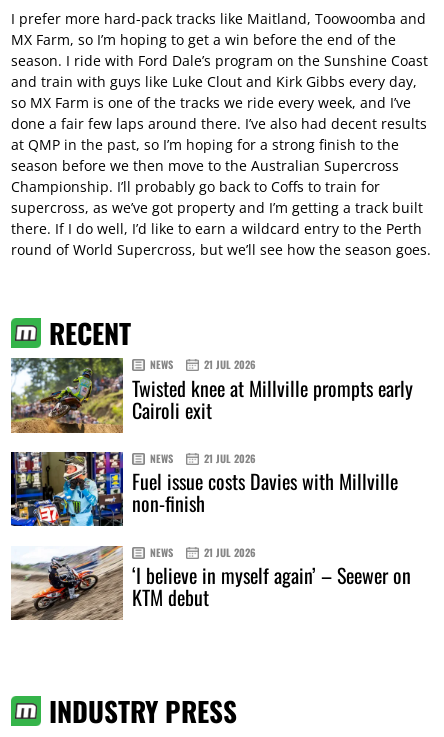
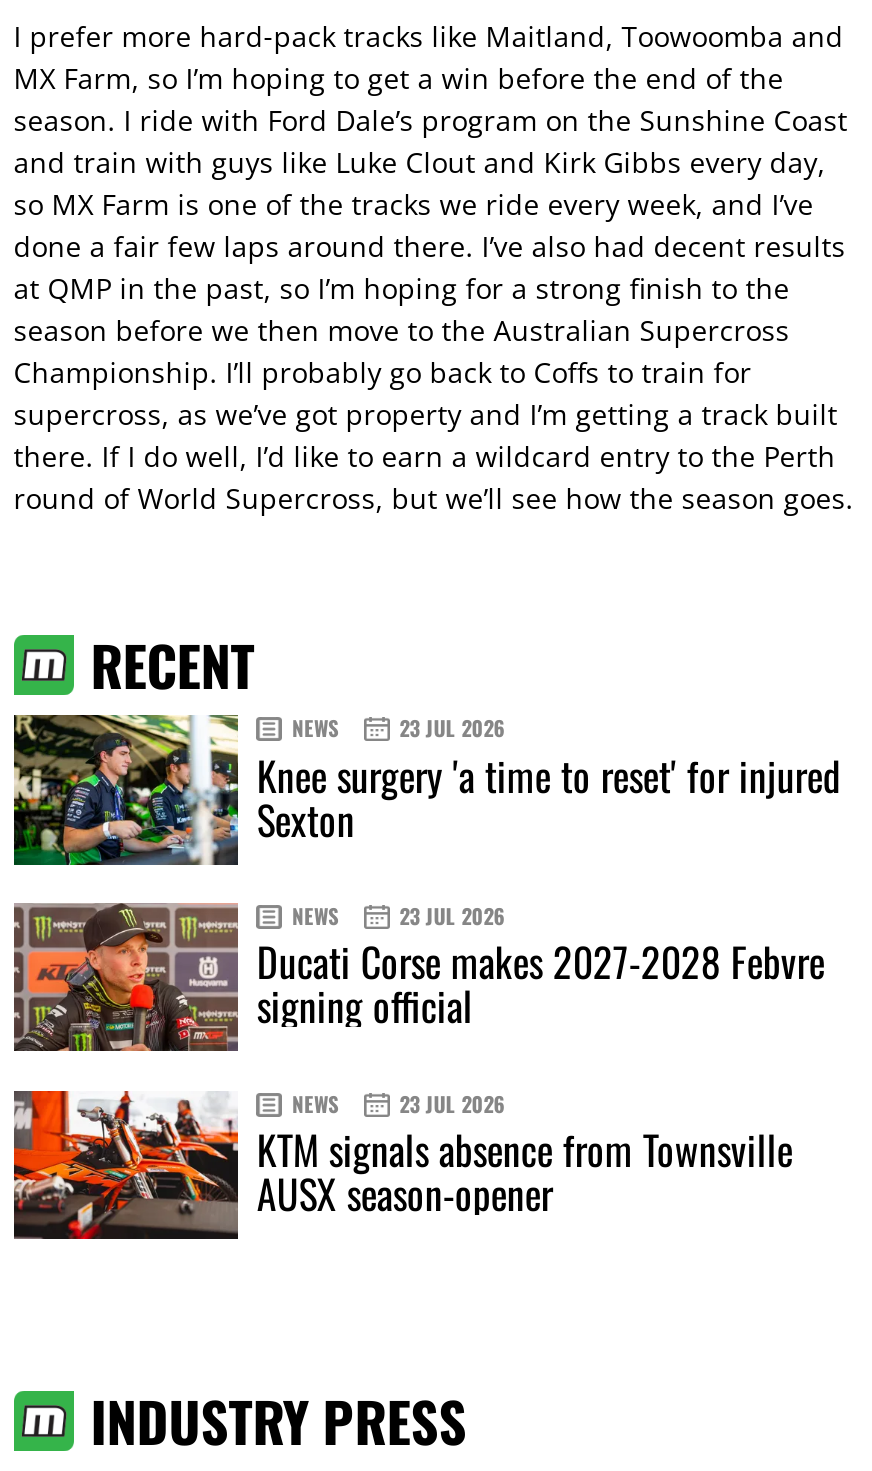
- [image]
- 21 JUL 2026
- Twisted knee at Millville prompts early
- Cairoli exit
+ [image]
+ 23 JUL 2026
+ Knee surgery 'a time to reset' for injured
+ Sexton

- [image]
- 21 JUL 2026
- Fuel issue costs Davies with Millville
- non-finish
+ [image]
+ 23 JUL 2026
+ Ducati Corse makes 2027-2028 Febvre
+ signing official

- [image]
- 21 JUL 2026
- ‘I believe in myself again’ – Seewer on
- KTM debut
+ [image]
+ 23 JUL 2026
+ KTM signals absence from Townsville
+ AUSX season-opener
